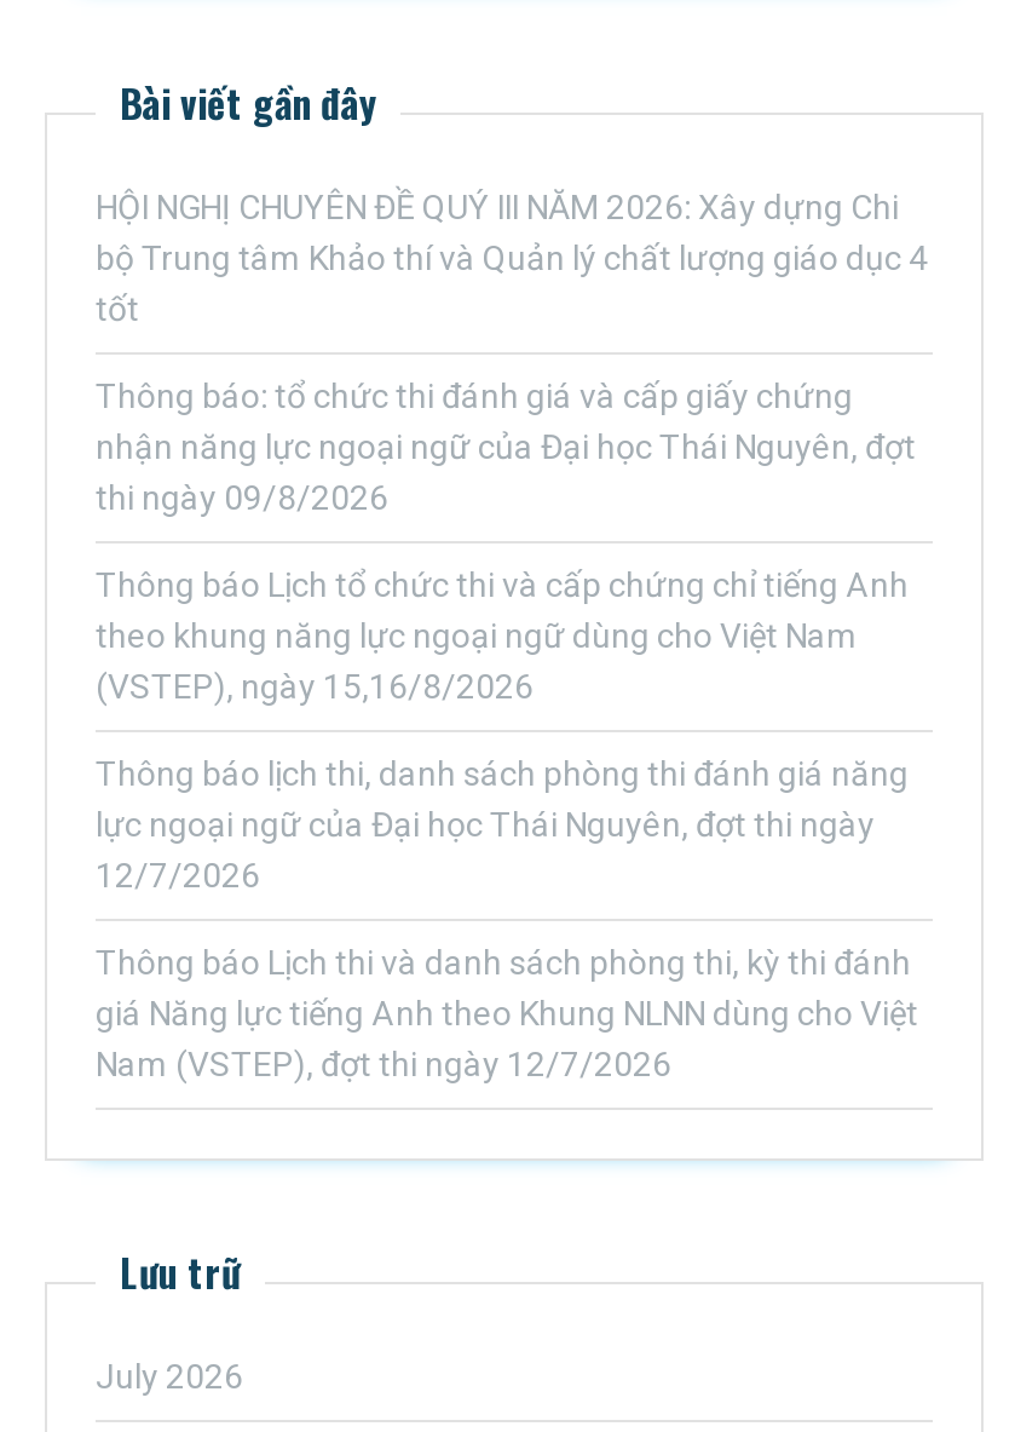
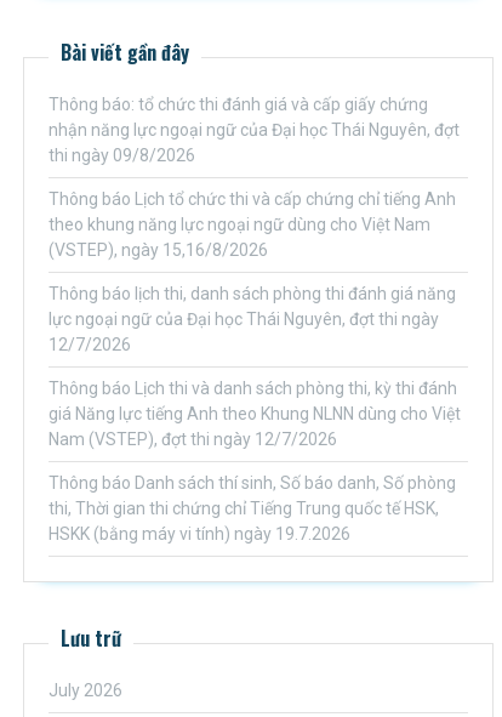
- HỘI NGHỊ CHUYÊN ĐỀ QUÝ III NĂM 2026: Xây dựng Chi
- bộ Trung tâm Khảo thí và Quản lý chất lượng giáo dục 4
- tốt

moved up: Thông báo: tổ chức thi đánh giá và cấp giấy chứng | nhận năng lực ngoại ngữ của Đại học Thái Nguyên, đợt | thi ngày 09/8/2026 | ... | giá Năng lực tiếng Anh theo Khung NLNN dùng cho Việt | Nam (VSTEP), đợt thi ngày 12/7/2026

+ Thông báo Danh sách thí sinh, Số báo danh, Số phòng
+ thi, Thời gian thi chứng chỉ Tiếng Trung quốc tế HSK,
+ HSKK (bằng máy vi tính) ngày 19.7.2026
